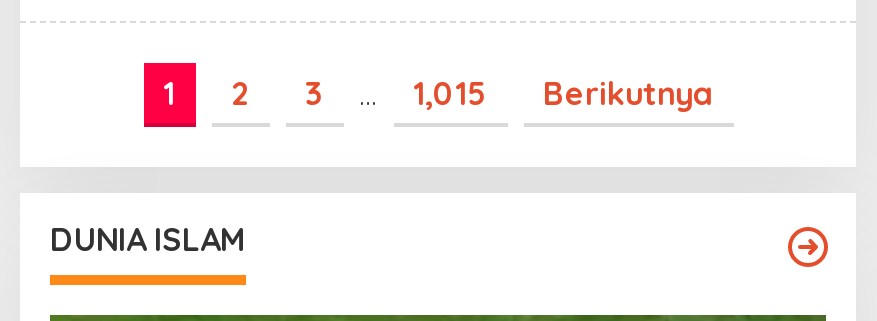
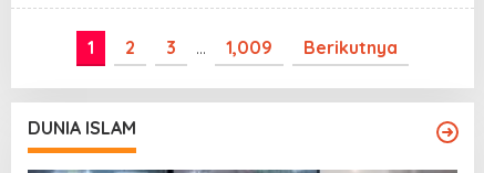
- 1,015
+ 1,009
